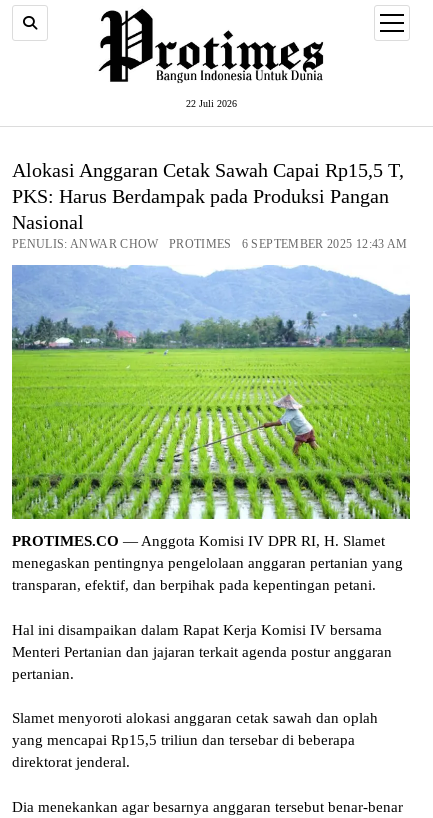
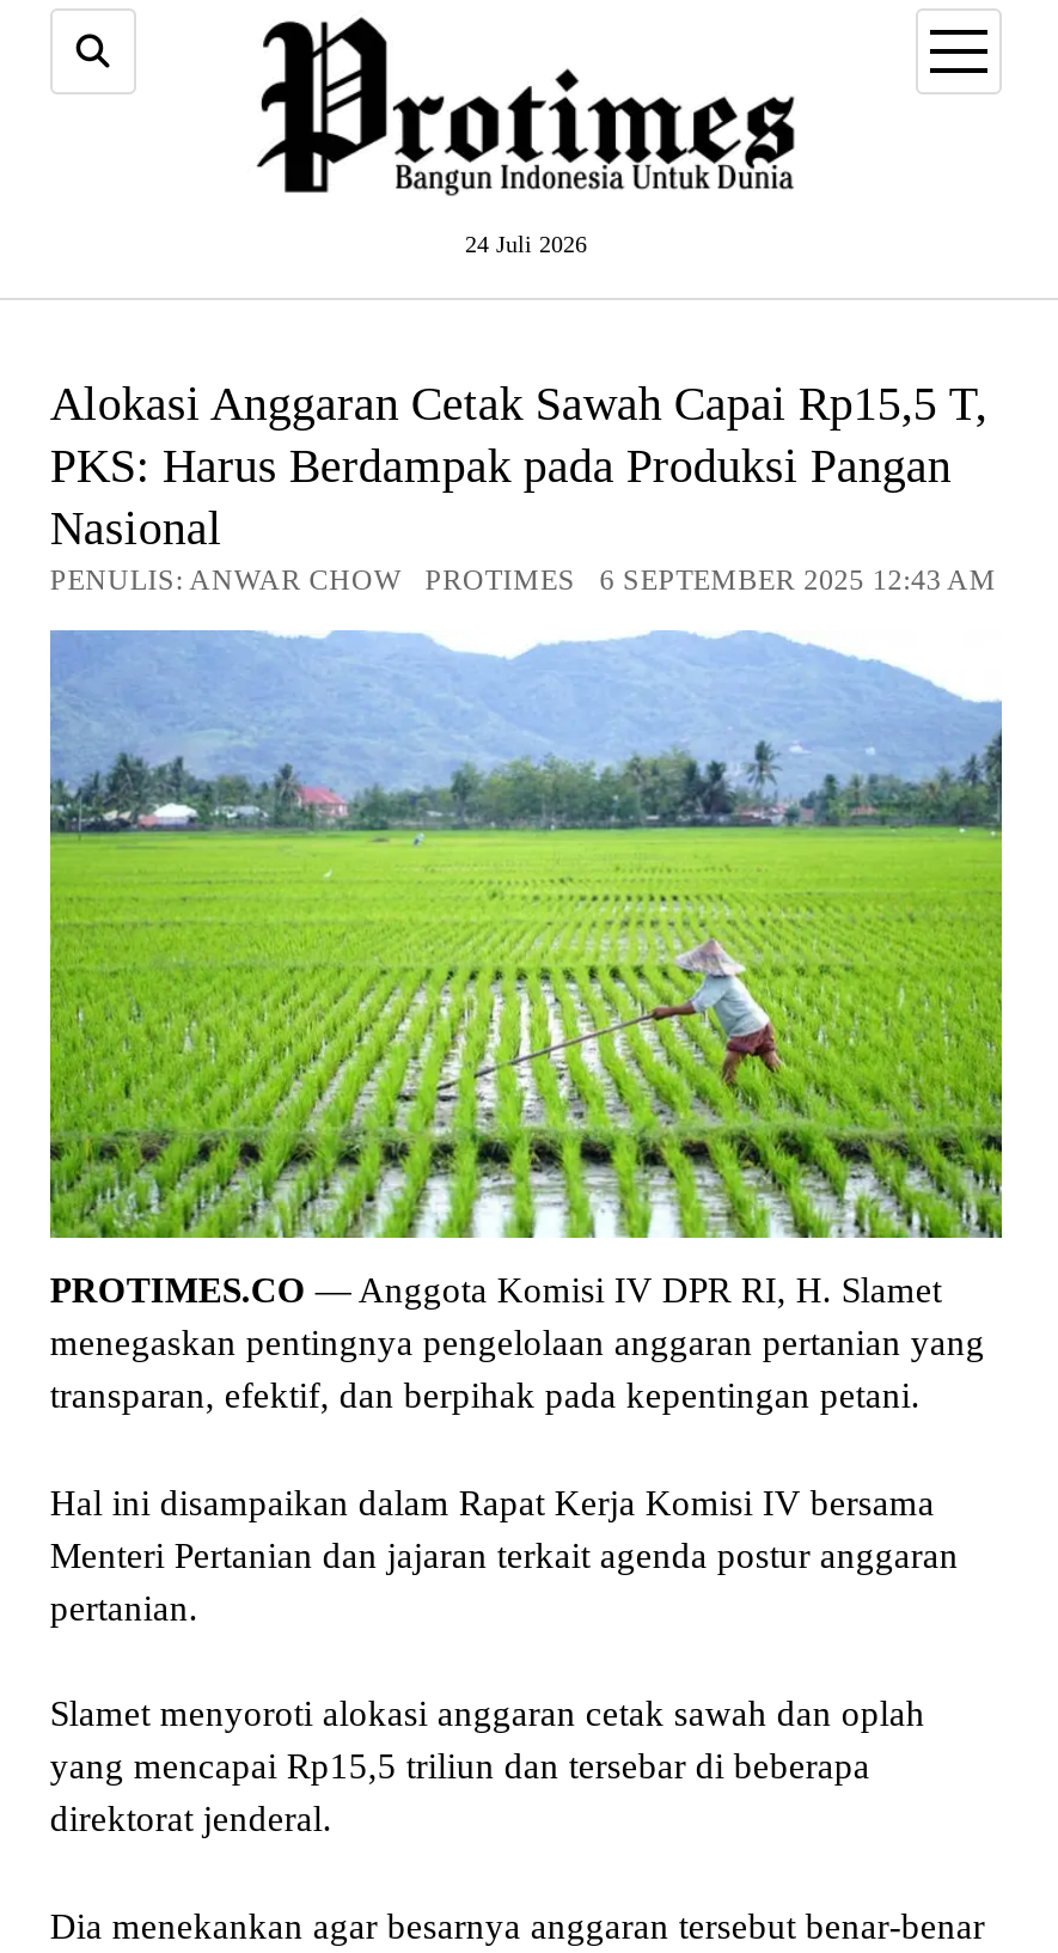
- 22 Juli 2026
+ 24 Juli 2026
